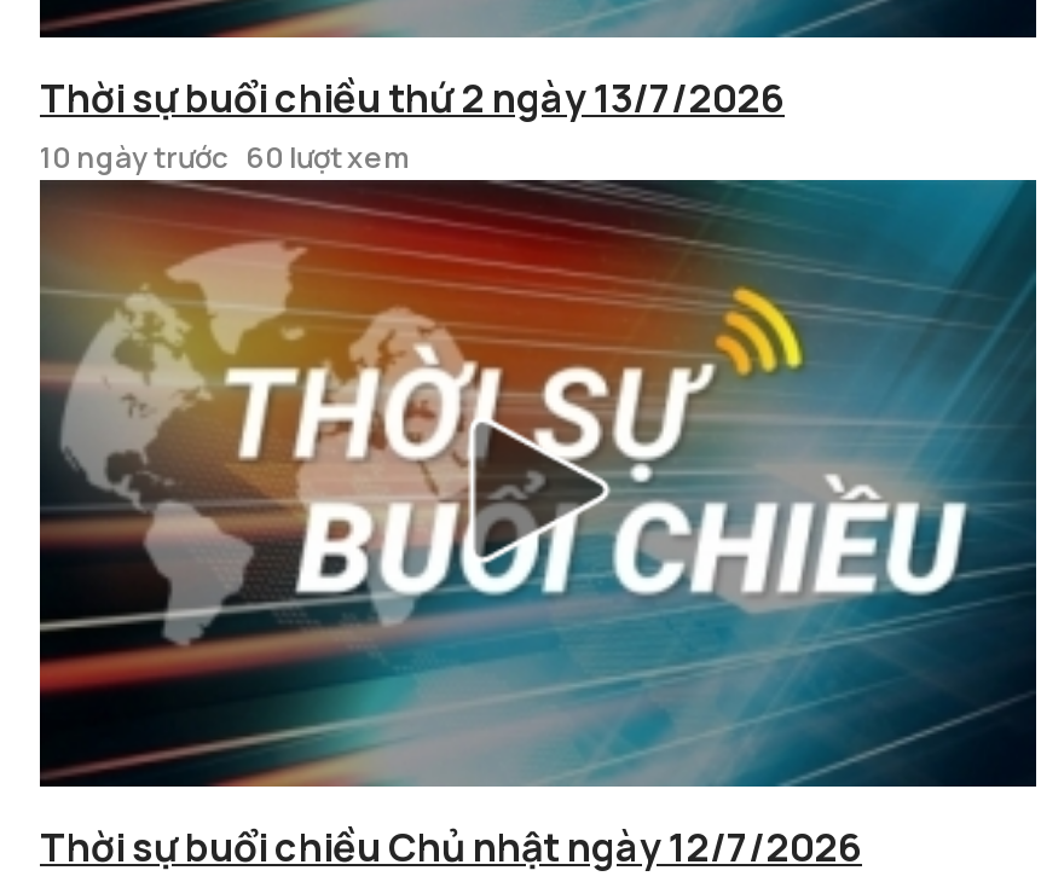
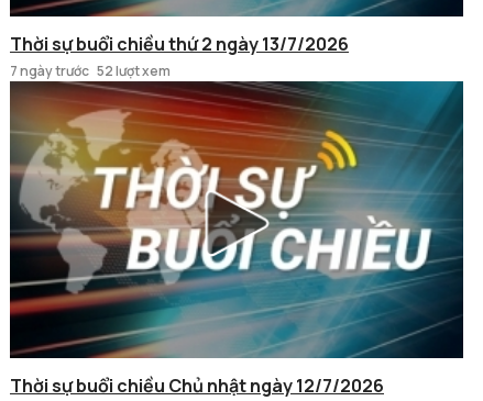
- 10 ngày trước 60 lượt xem
+ 7 ngày trước 52 lượt xem
